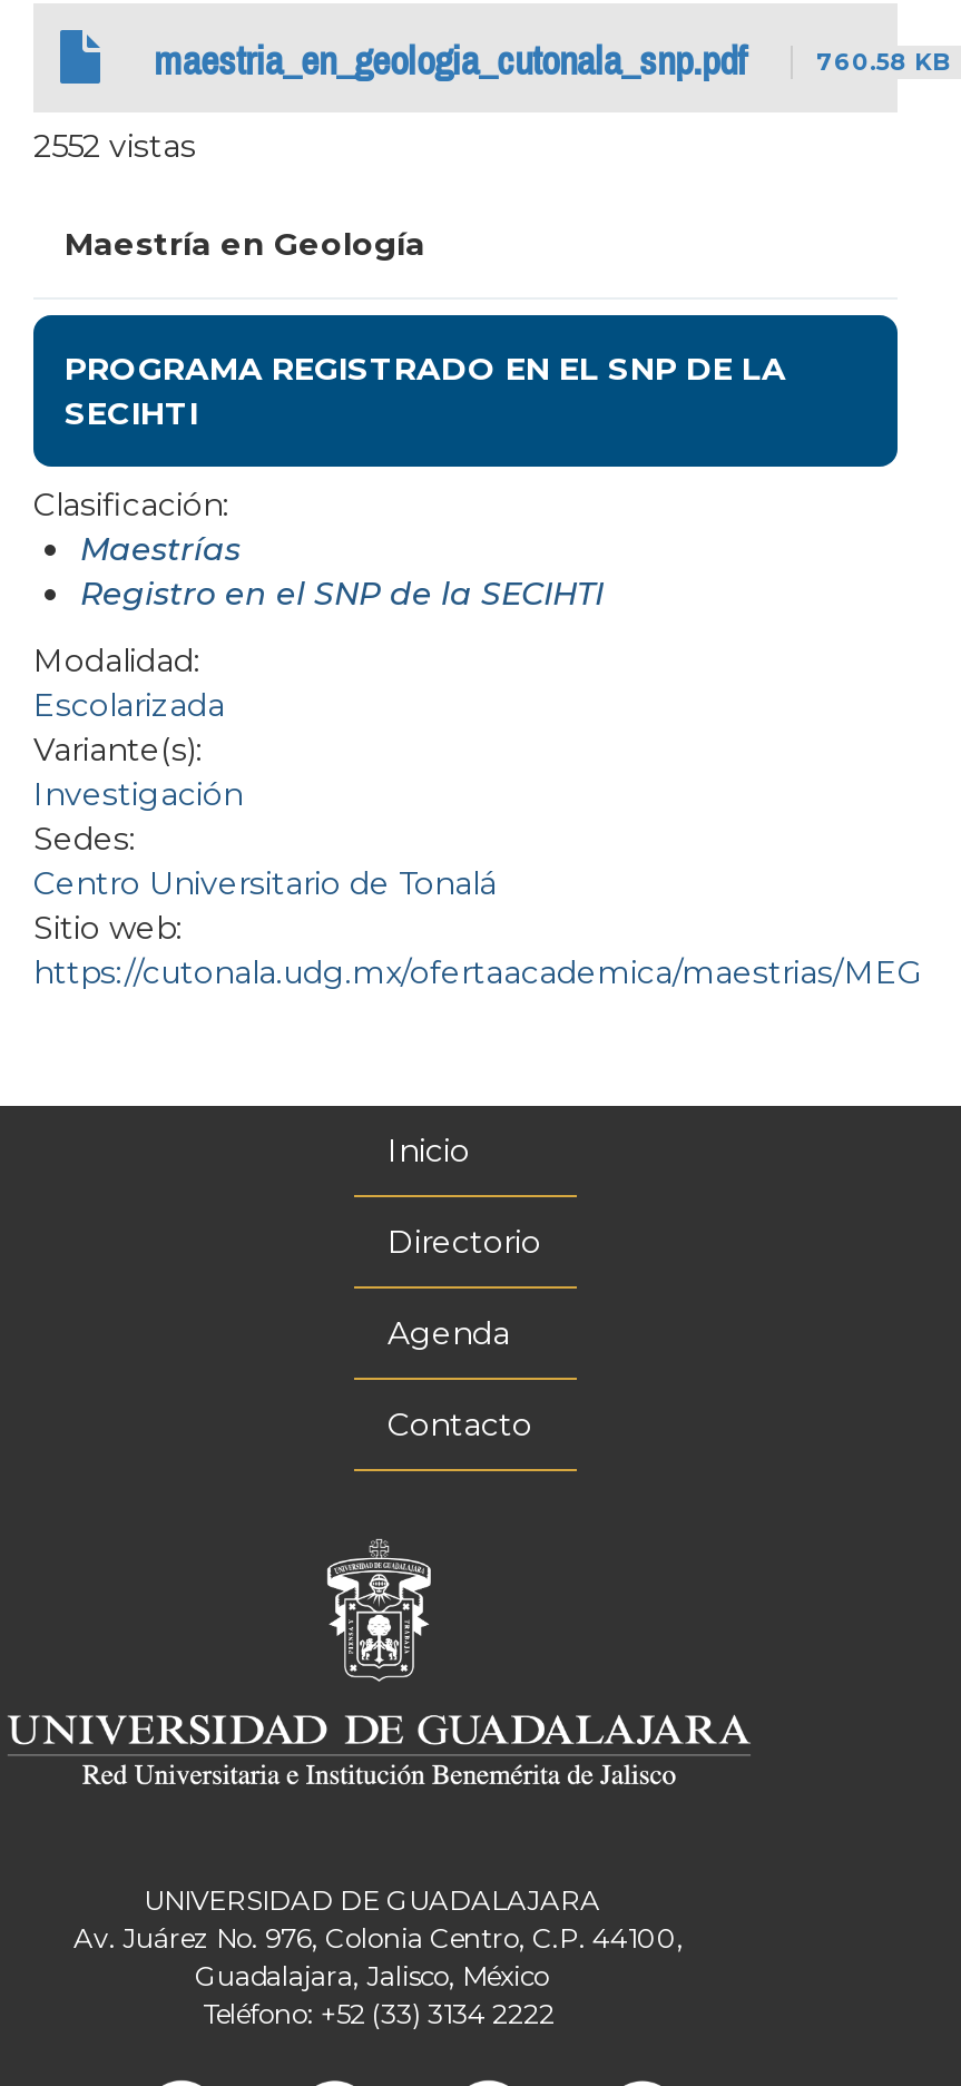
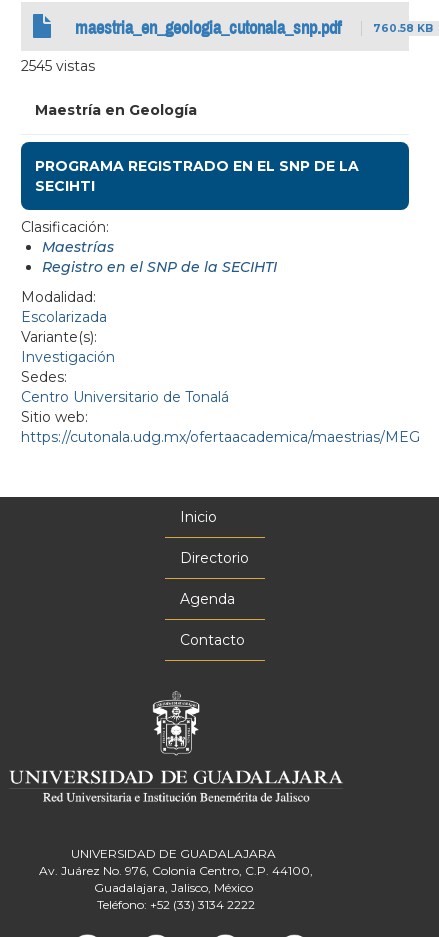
- 2552 vistas
+ 2545 vistas
